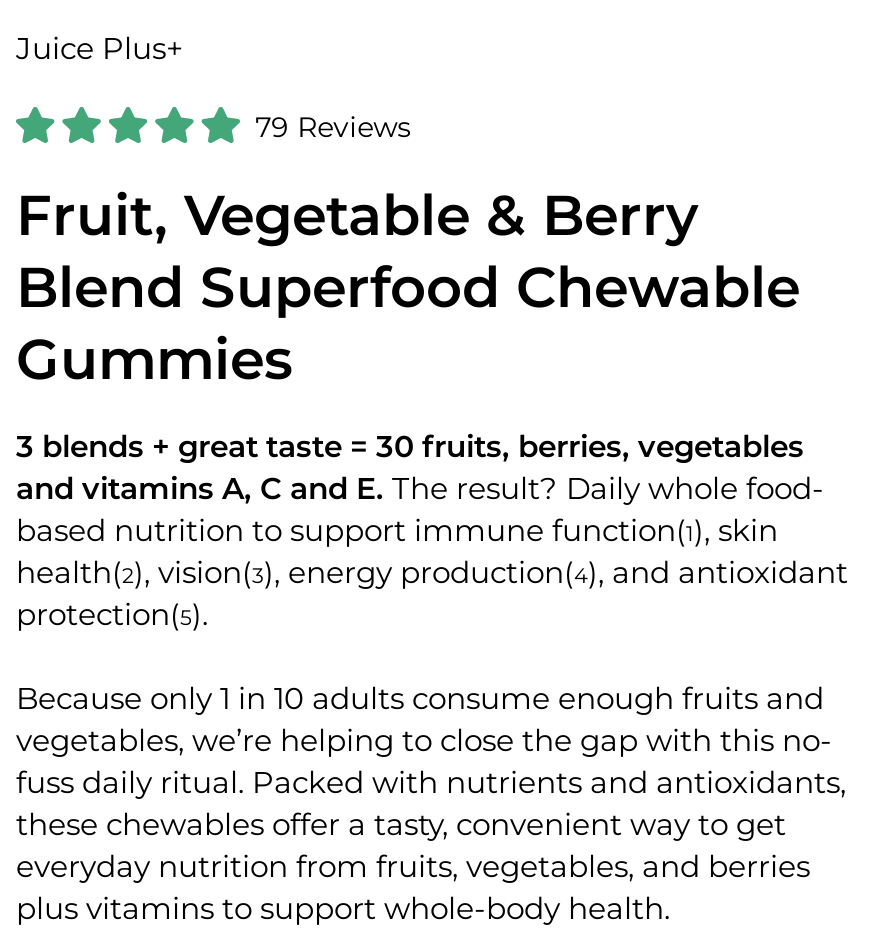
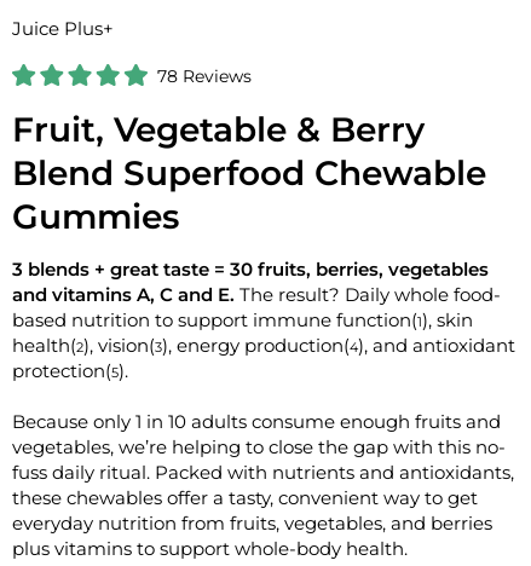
- 79 Reviews C
+ 78 Reviews C
